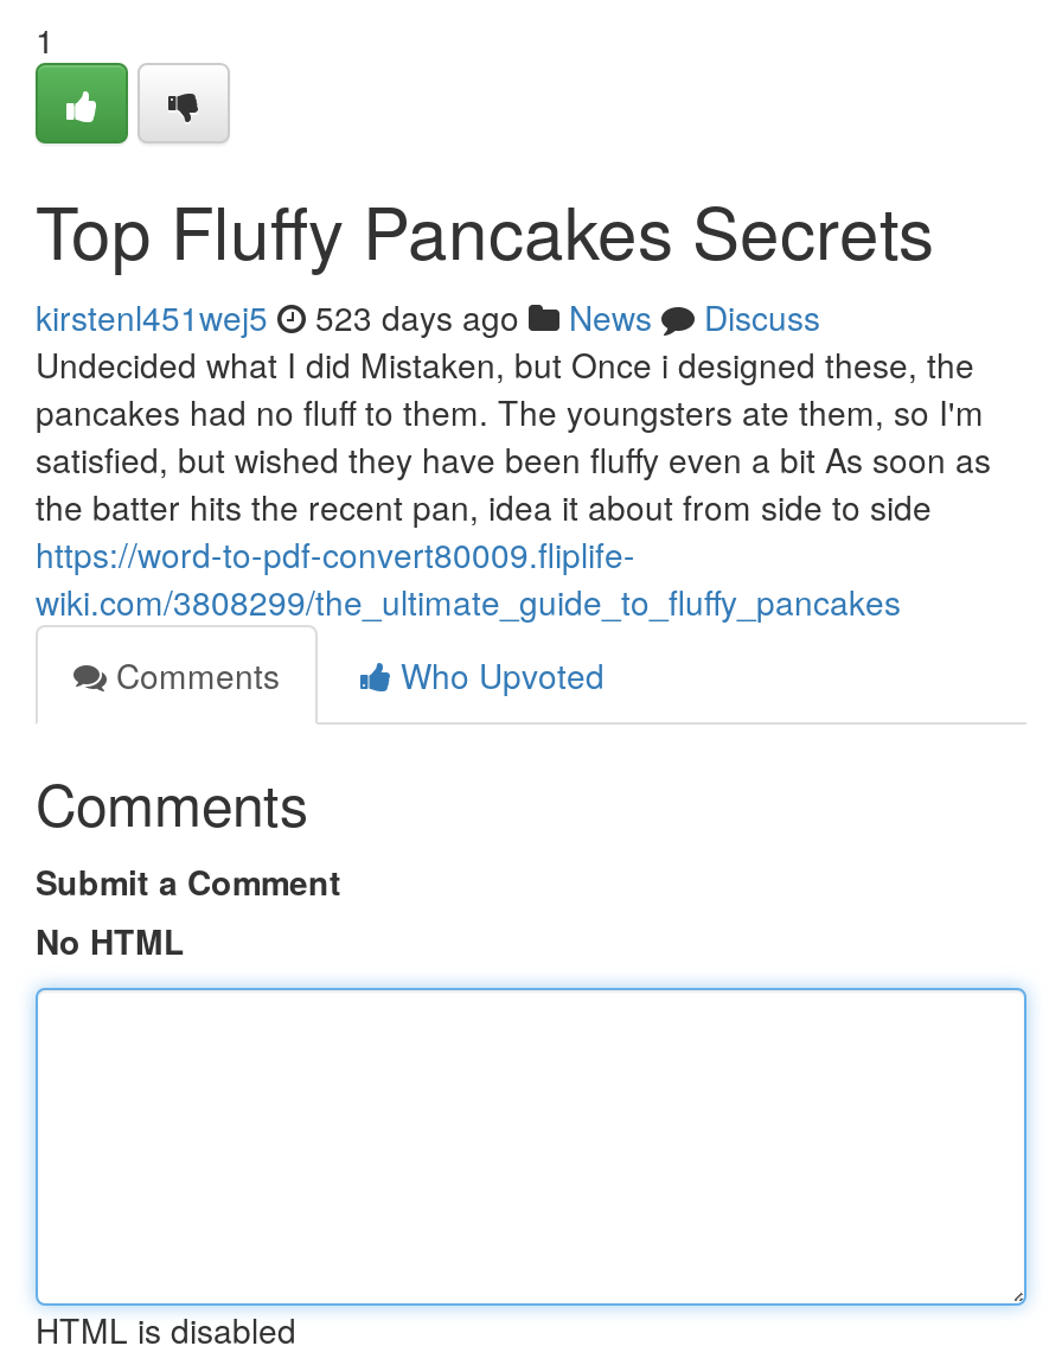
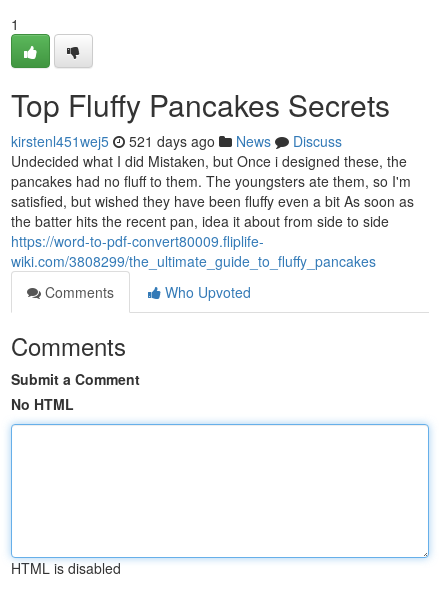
- kirstenl451wej5 523 days ago News Discuss
+ kirstenl451wej5 521 days ago News Discuss
